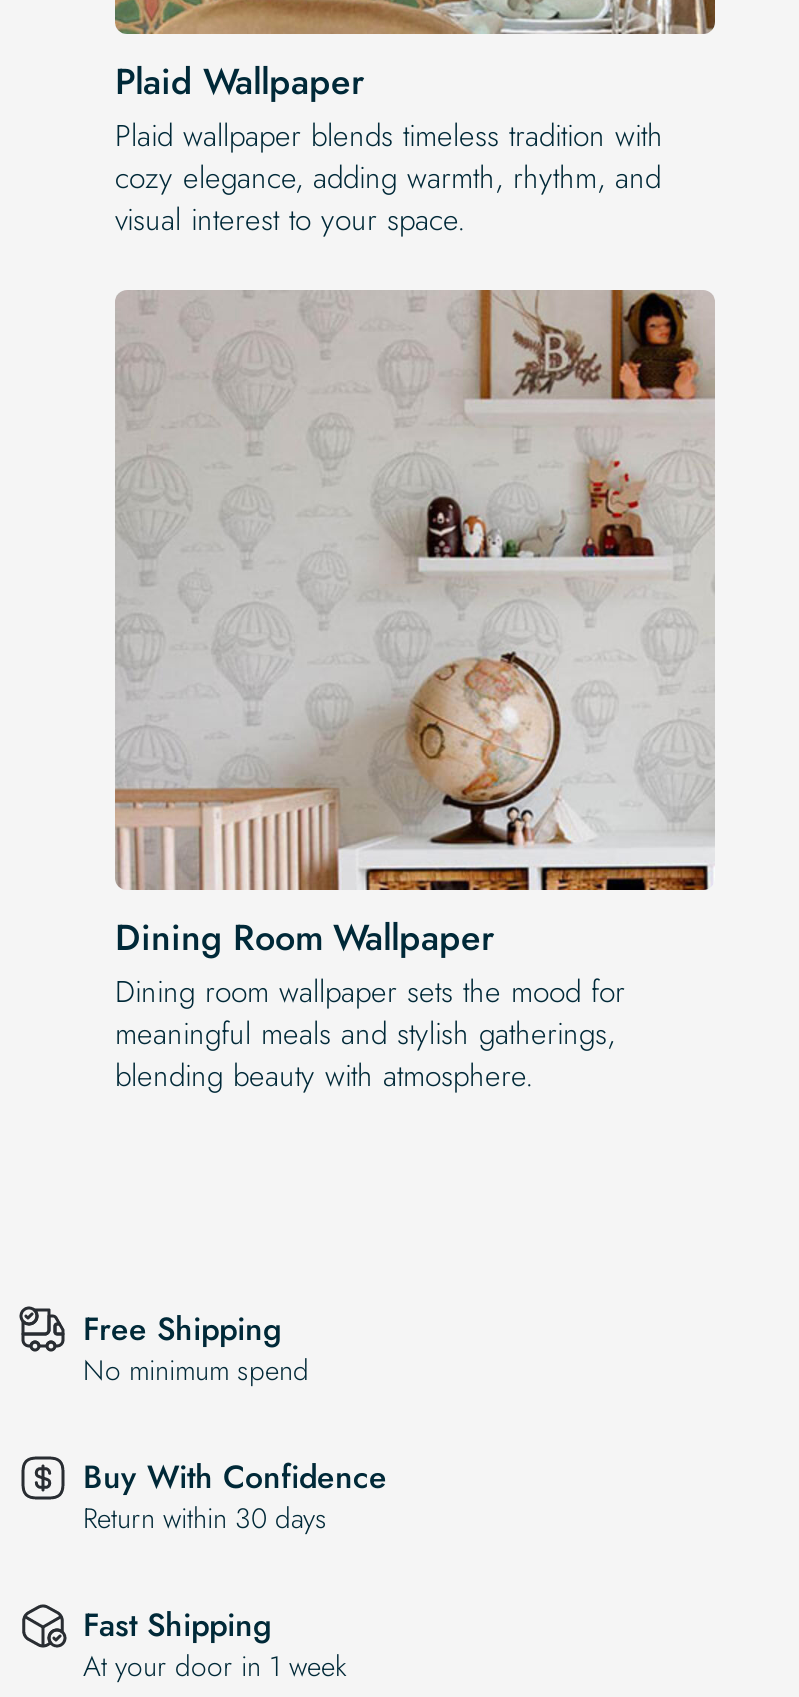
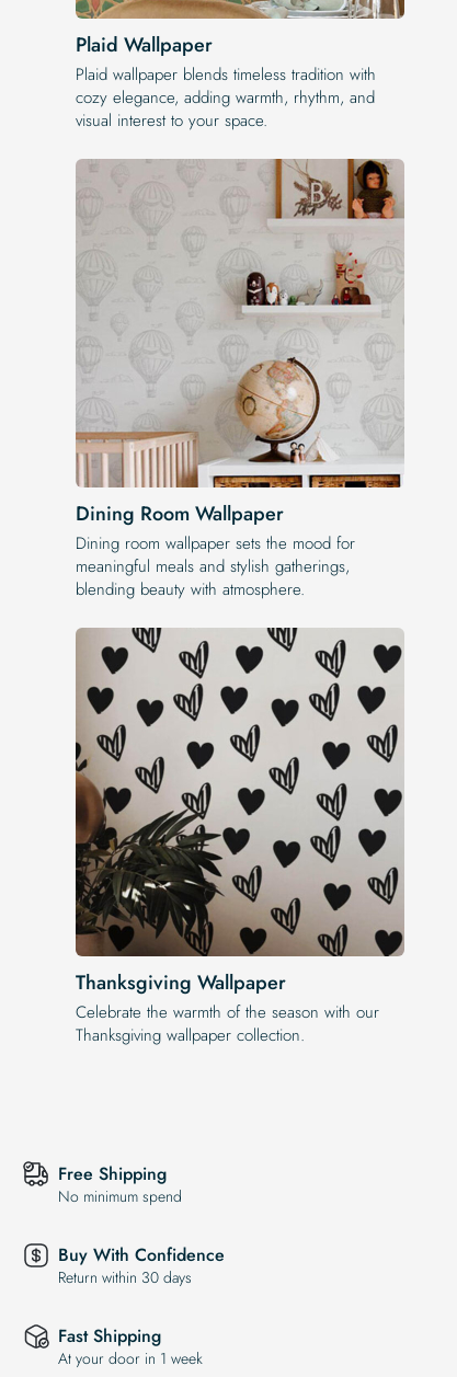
+ [image]
+ Thanksgiving Wallpaper
+ Celebrate the warmth of the season with our
+ Thanksgiving wallpaper collection.
